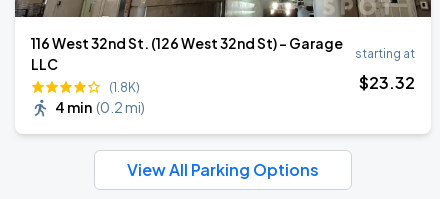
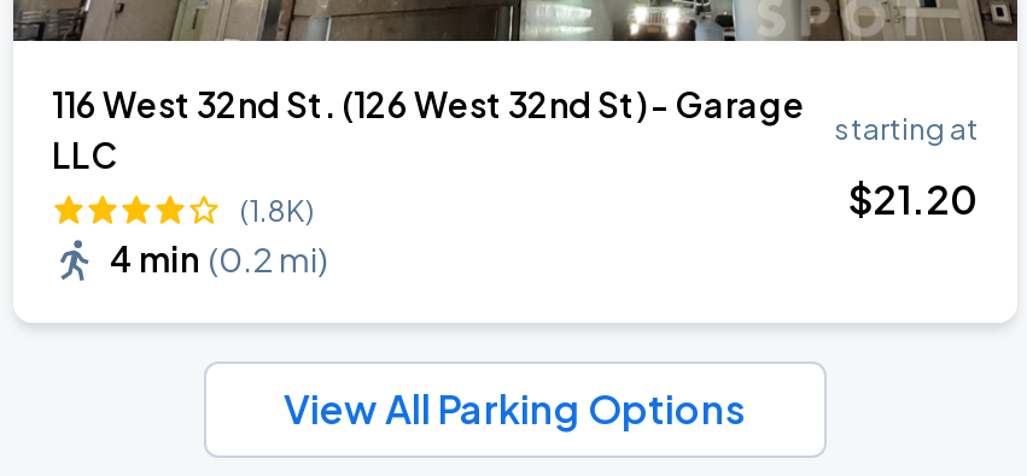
- $23.32
+ $21.20
